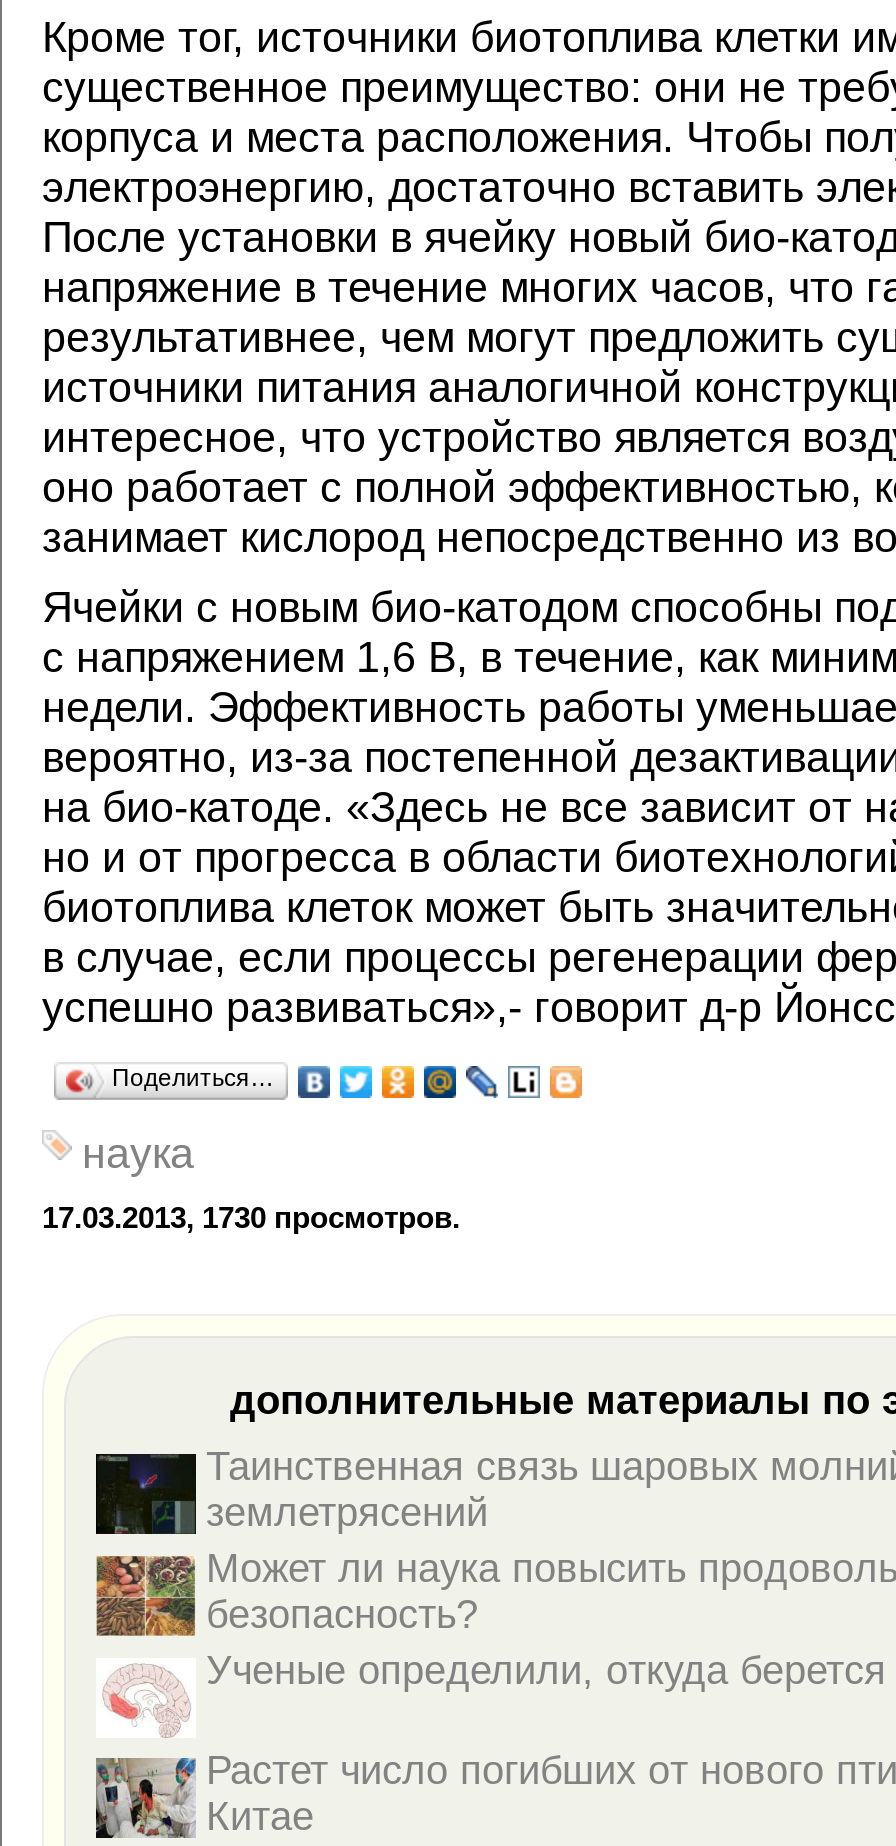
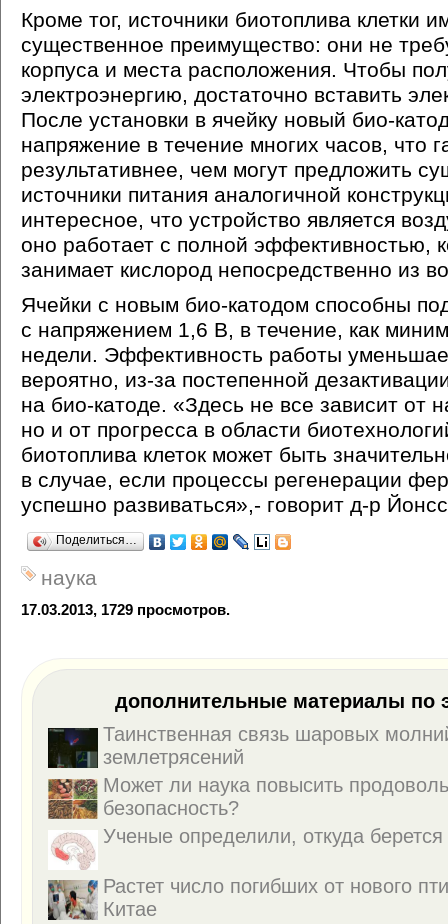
- 17.03.2013, 1730 просмотров.
+ 17.03.2013, 1729 просмотров.
